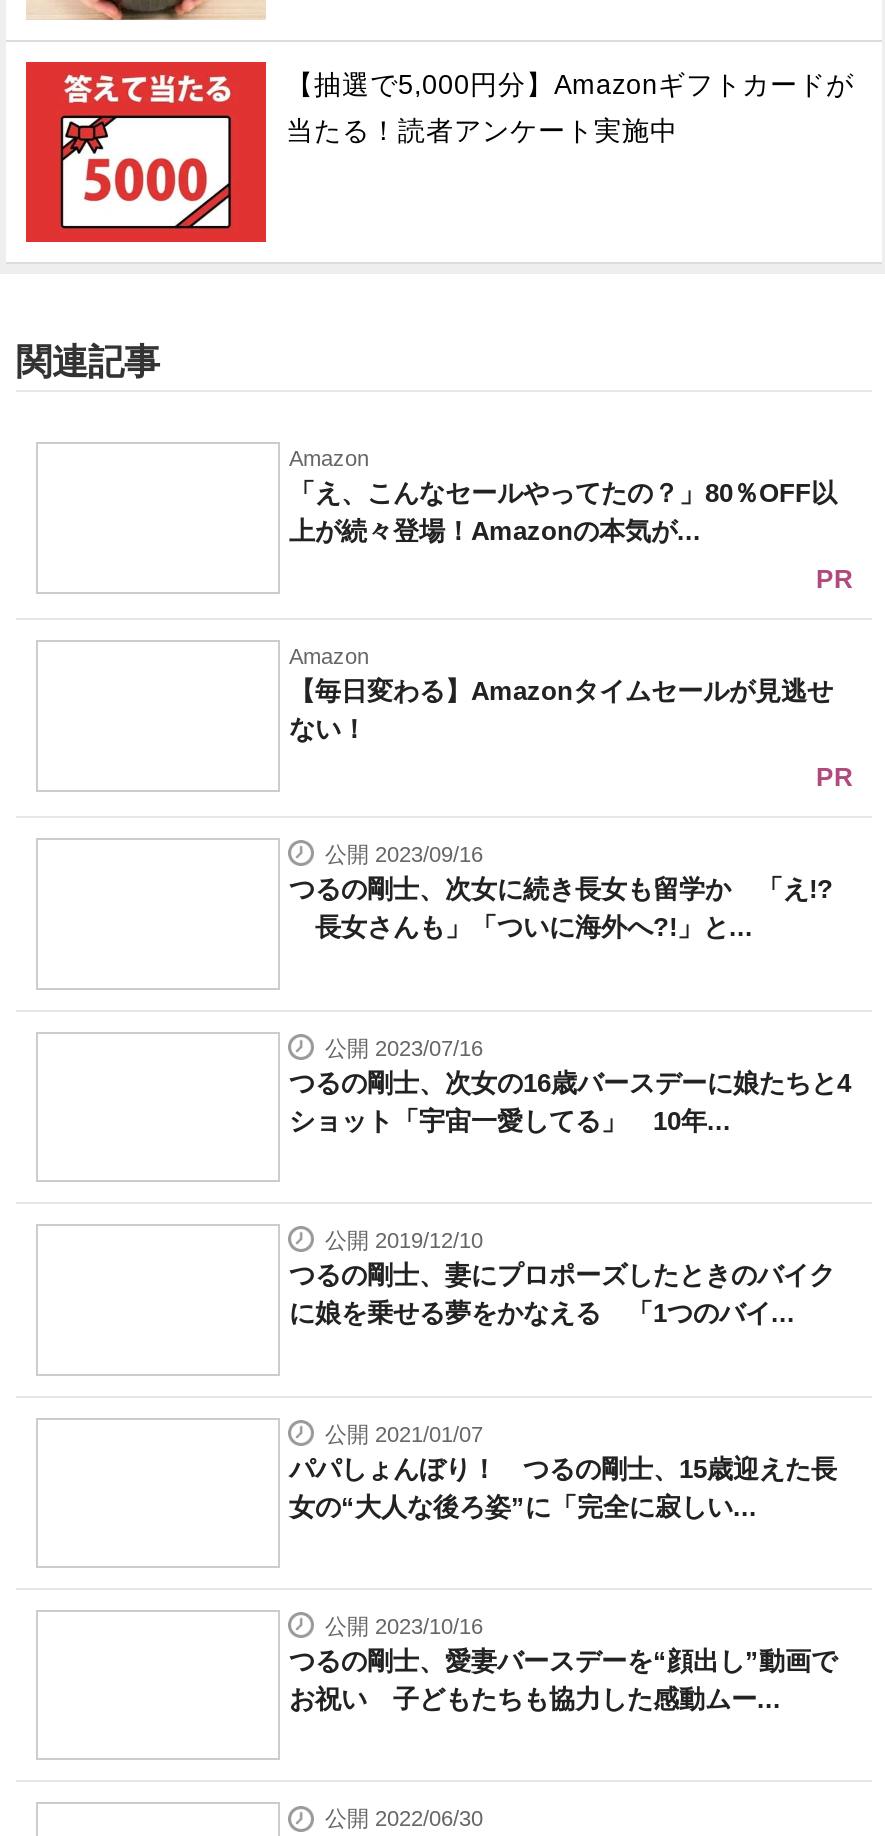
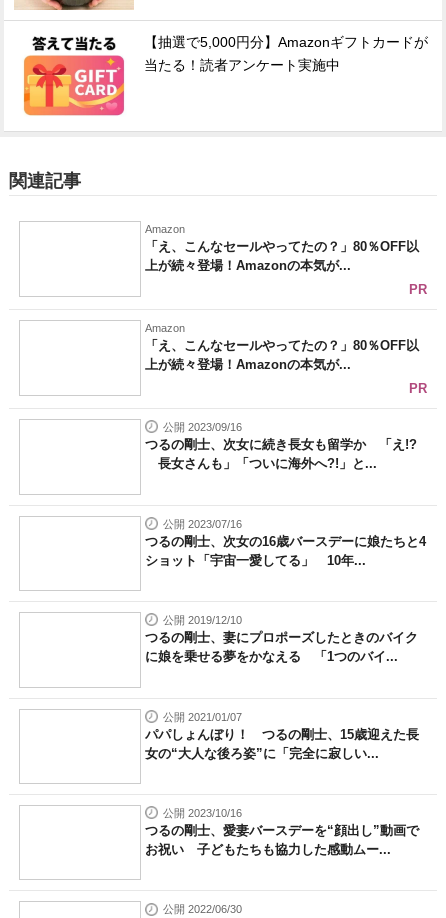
- [image]
+ [image]

- 【毎日変わる】Amazonタイムセールが見逃せ
- ない！
+ 「え、こんなセールやってたの？」80％OFF以
+ 上が続々登場！Amazonの本気が...
